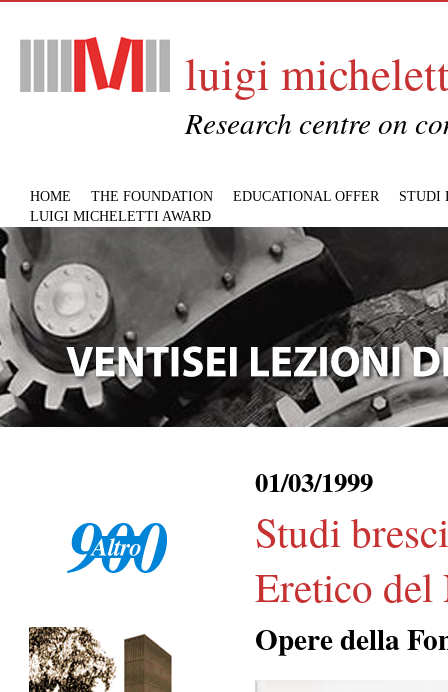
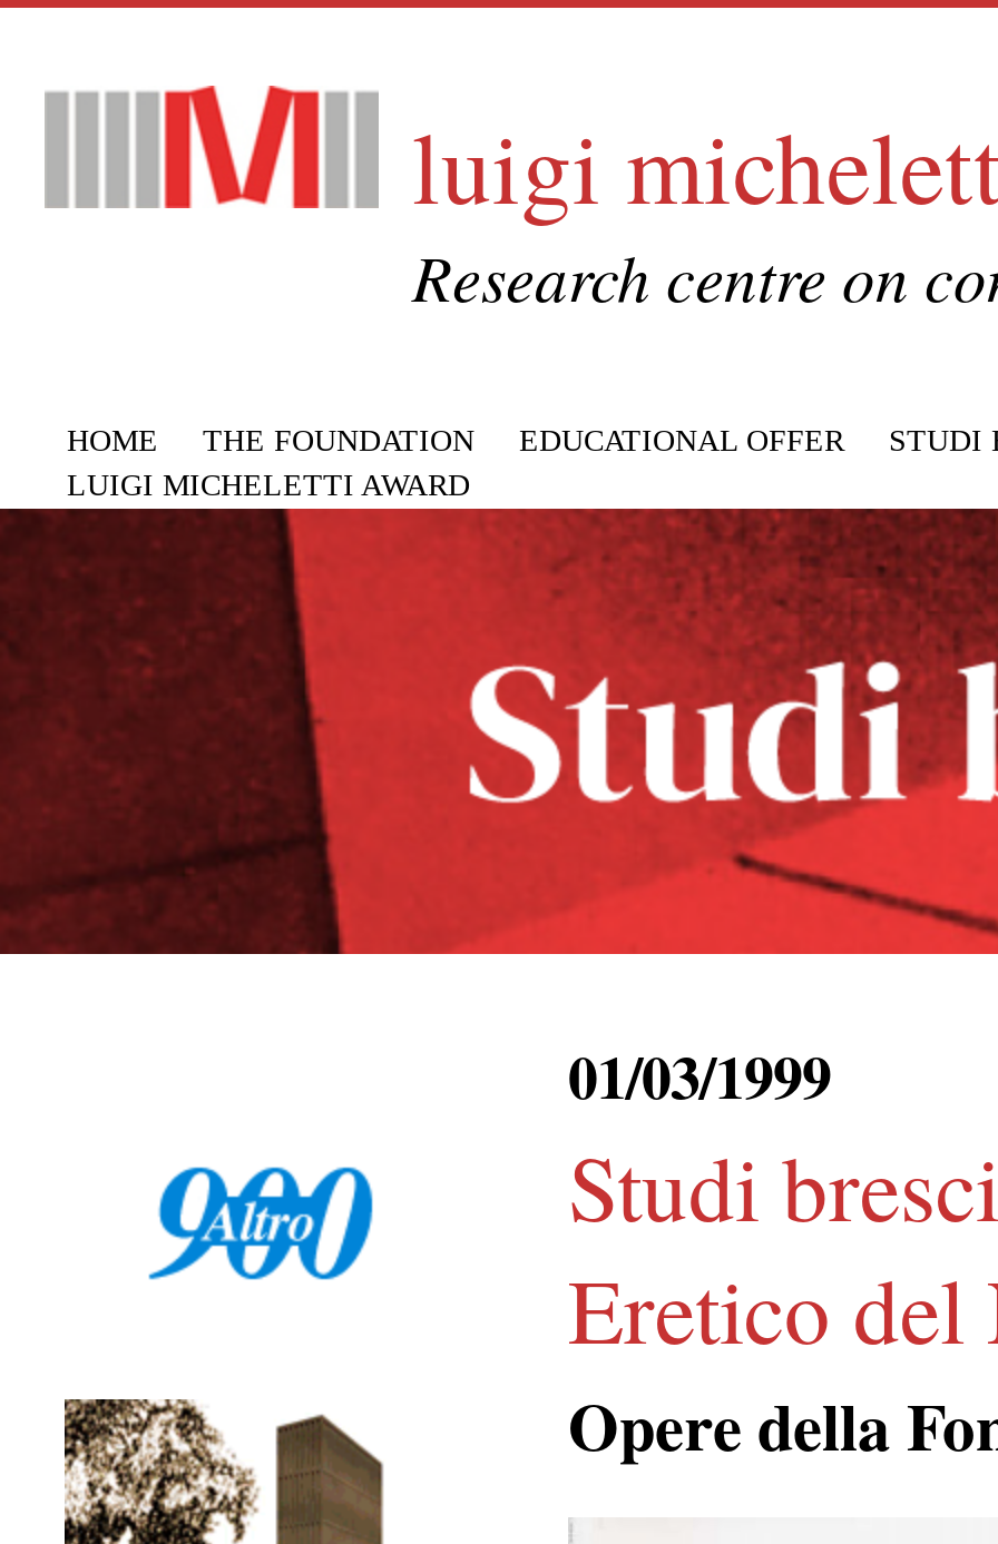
- [image]
+ [image]
